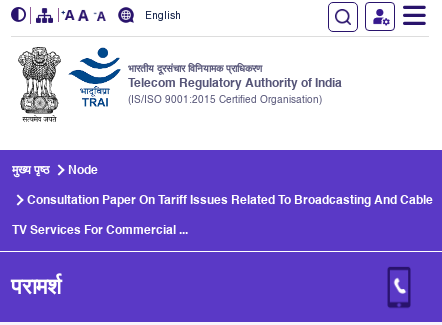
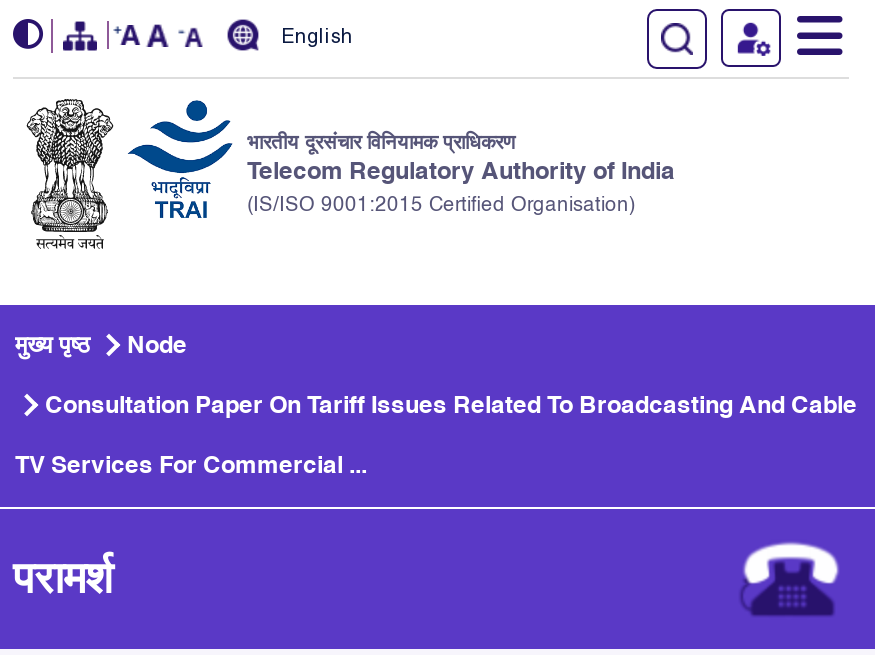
- [image]
+ [image]
